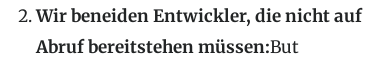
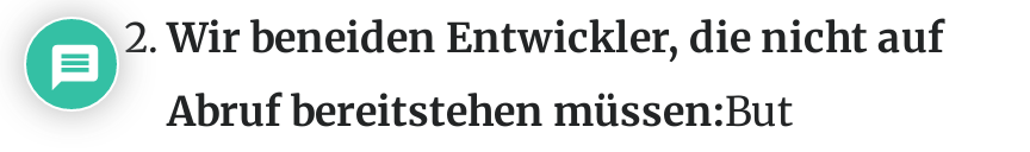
+ [image]
